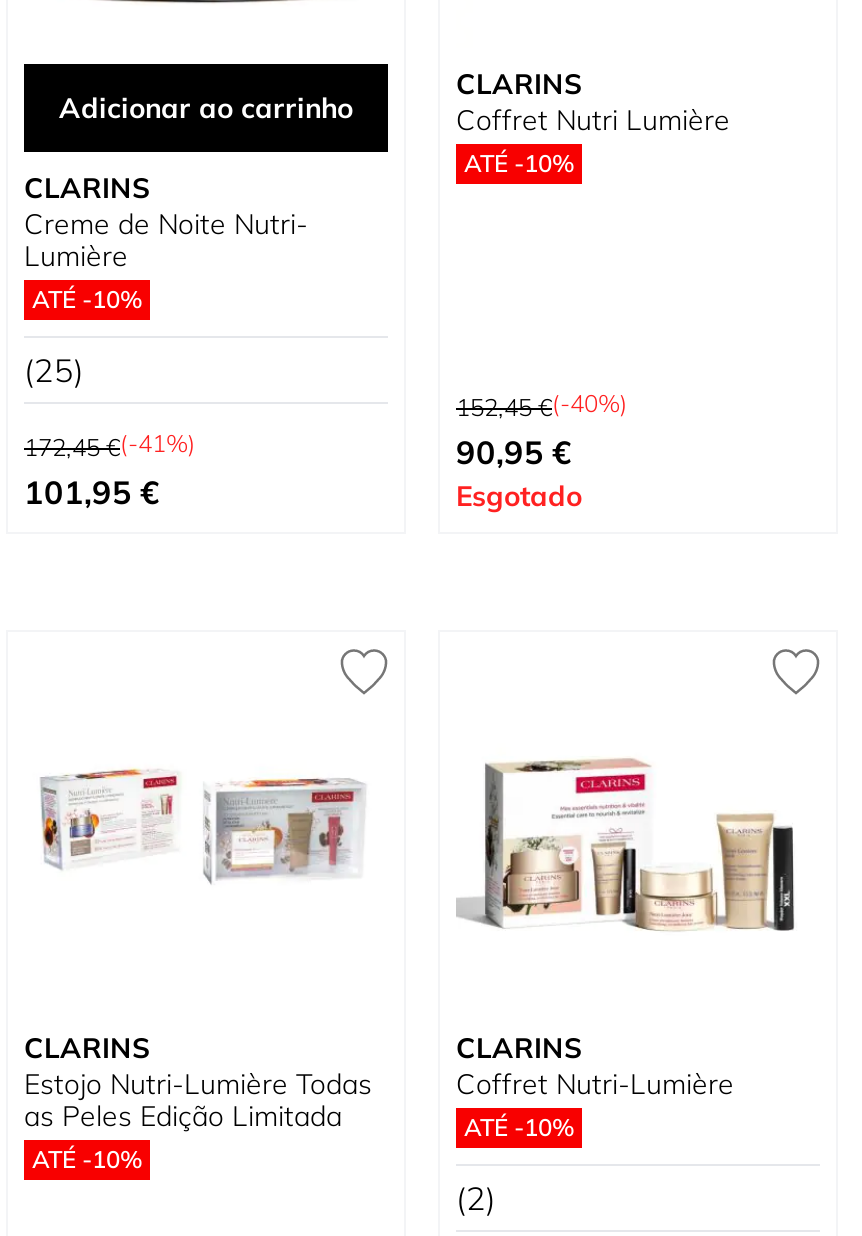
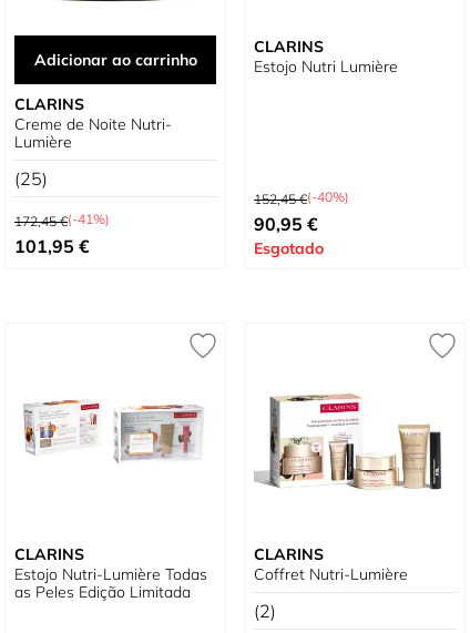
- Coffret Nutri Lumière
- ATÉ -10%
+ Estojo Nutri Lumière

- ATÉ -10%

- ATÉ -10%

- ATÉ -10%
